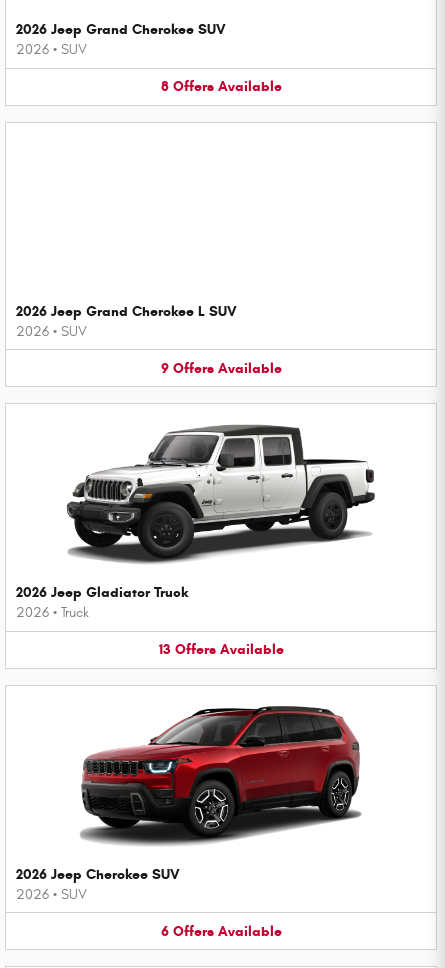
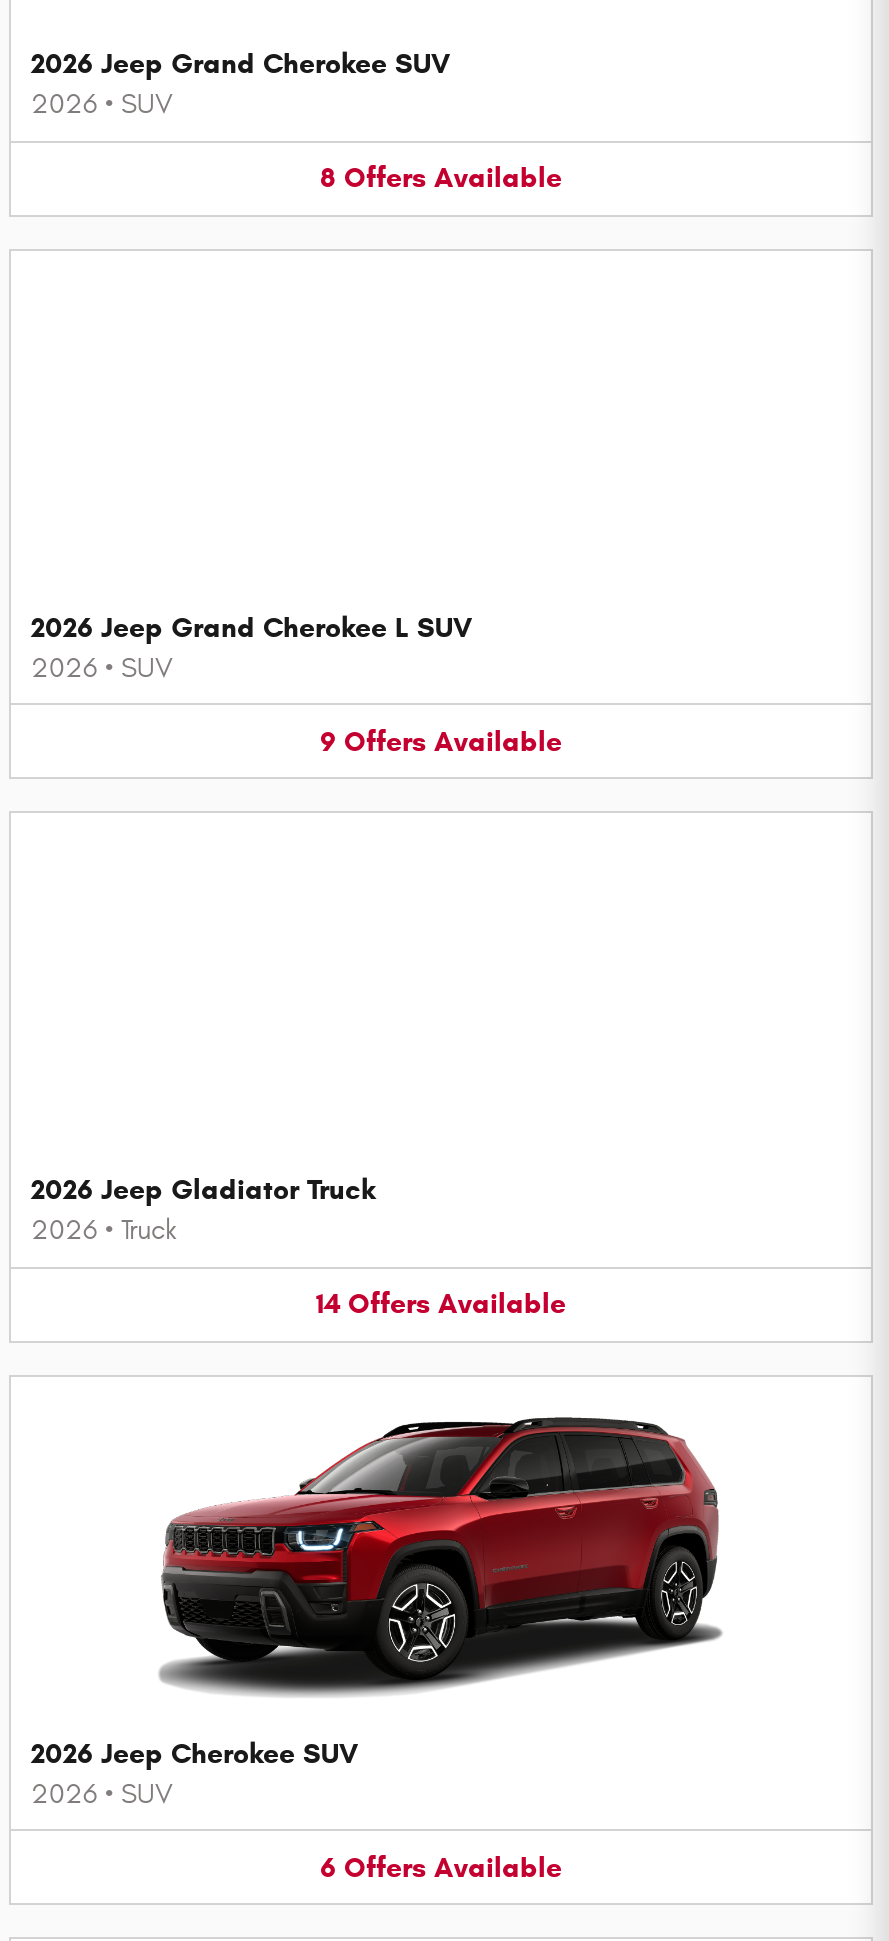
- [image]

- 13 Offers Available
+ 14 Offers Available
